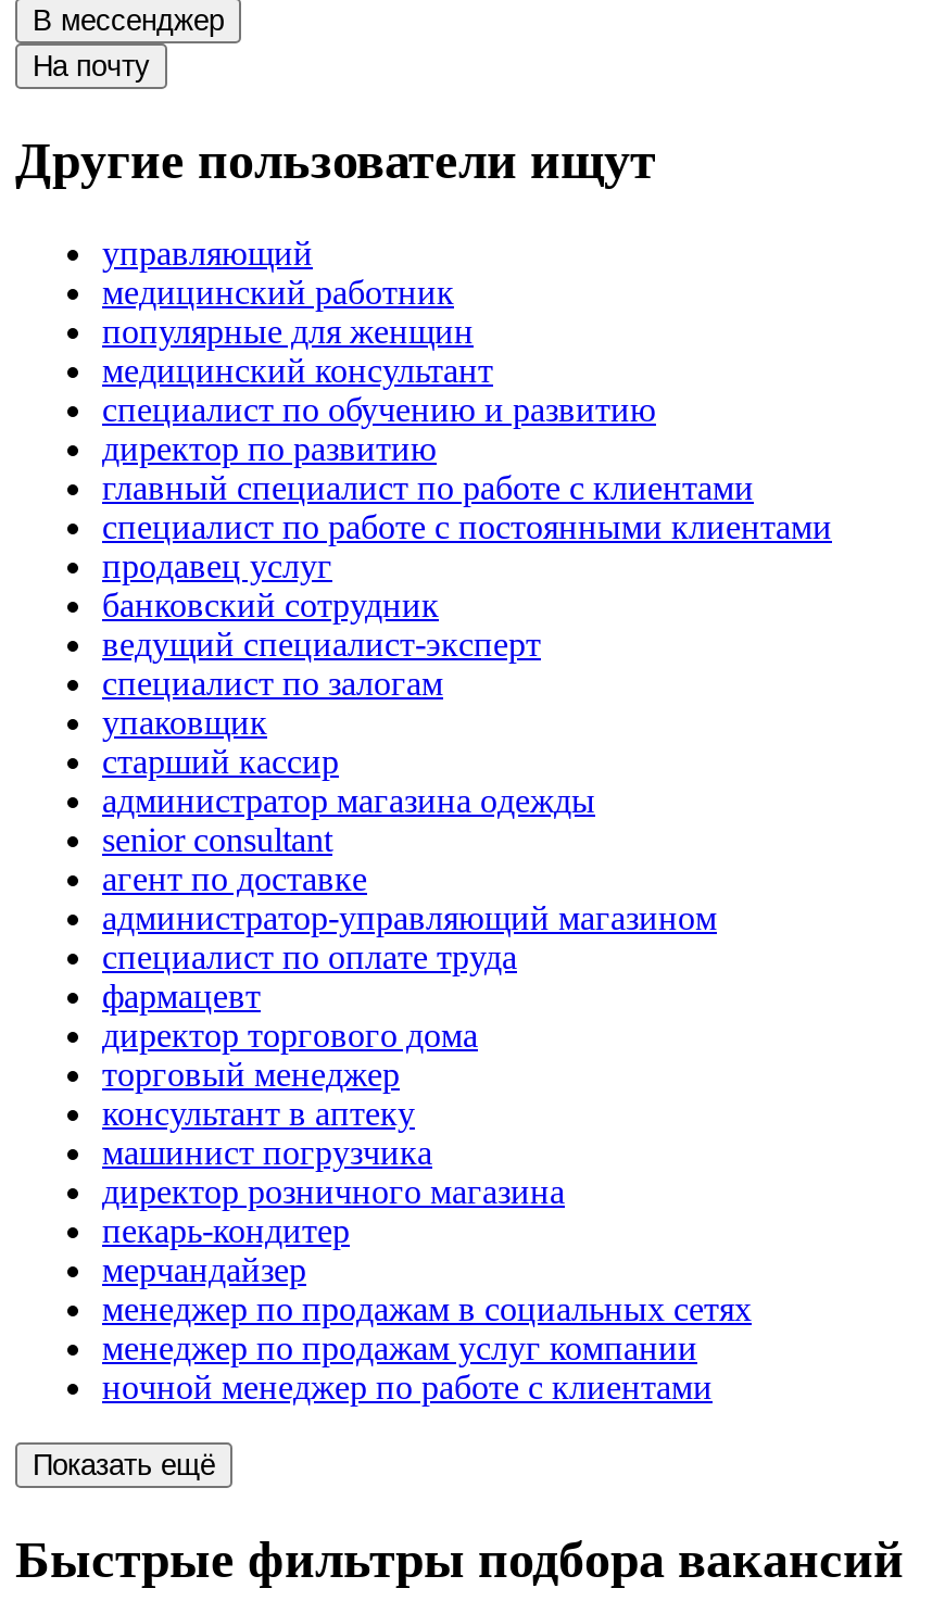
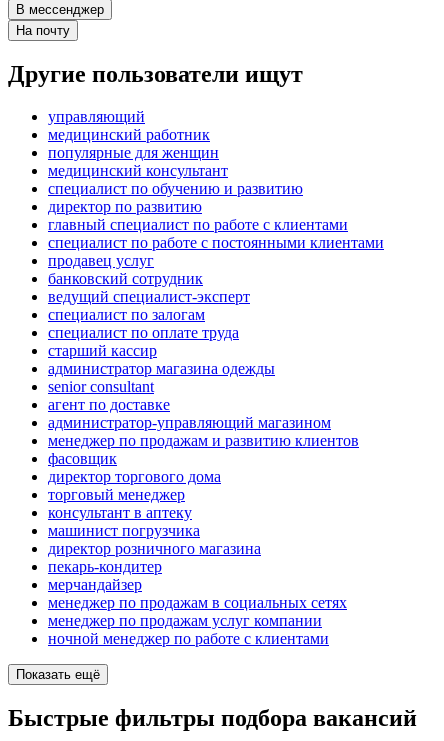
- упаковщик

moved up: специалист по оплате труда

- фармацевт
+ менеджер по продажам и развитию клиентов
+ фасовщик
